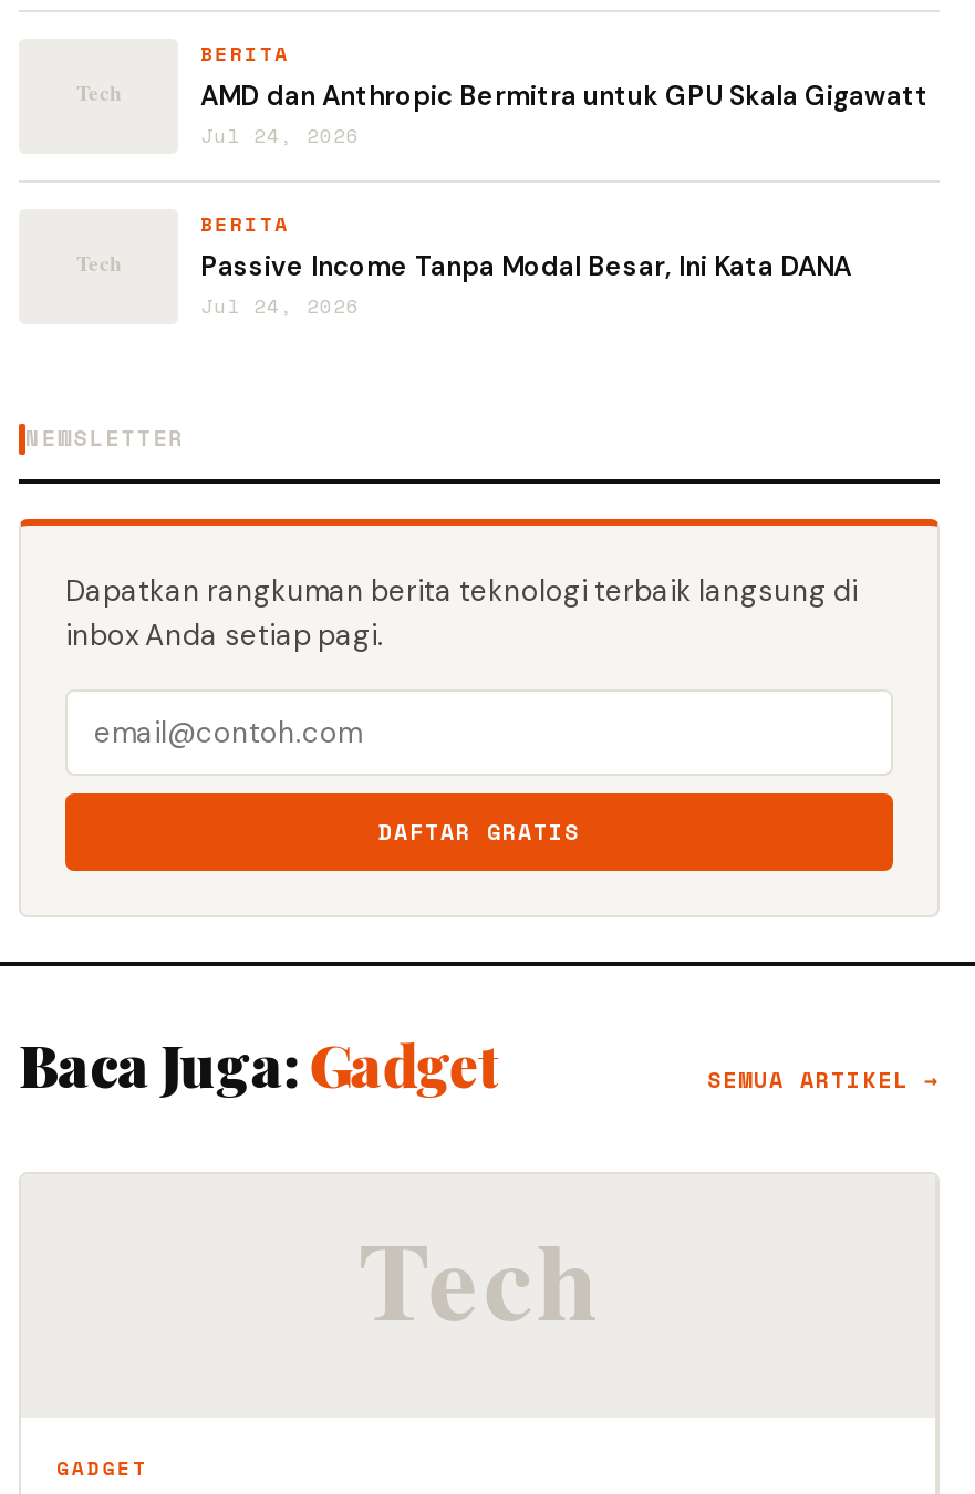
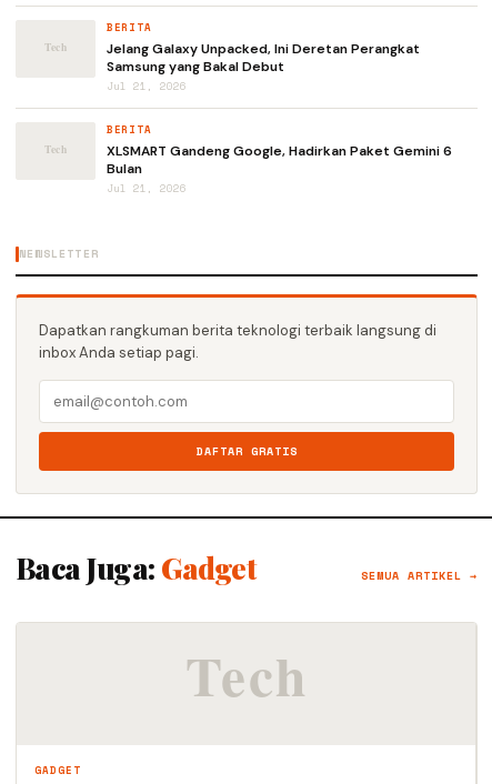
- AMD dan Anthropic Bermitra untuk GPU Skala Gigawatt
- Jul 24, 2026
+ Jelang Galaxy Unpacked, Ini Deretan Perangkat
+ Samsung yang Bakal Debut
+ Jul 21, 2026

- Passive Income Tanpa Modal Besar, Ini Kata DANA
- Jul 24, 2026
+ XLSMART Gandeng Google, Hadirkan Paket Gemini 6
+ Bulan
+ Jul 21, 2026
